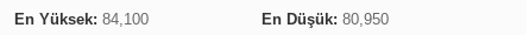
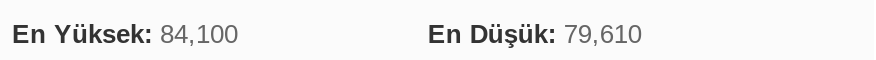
- En Düşük: 80,950
+ En Düşük: 79,610
